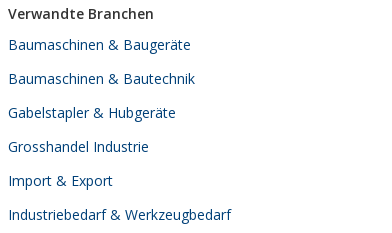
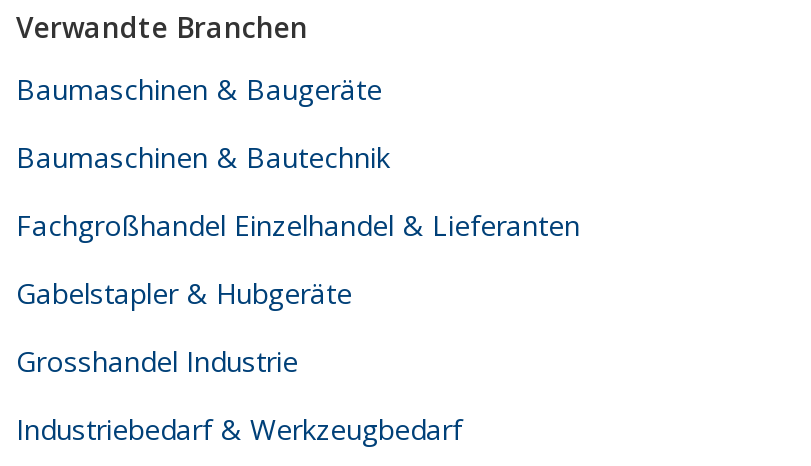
+ Fachgroßhandel Einzelhandel & Lieferanten

moved down: Gabelstapler & Hubgeräte | Grosshandel Industrie

- Import & Export
